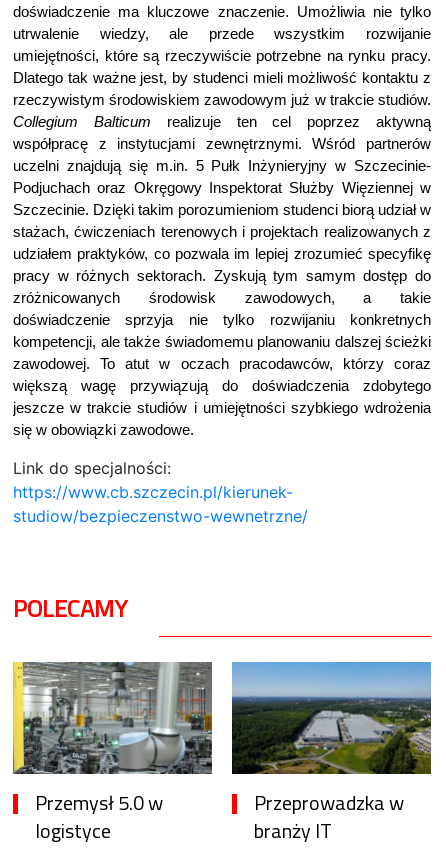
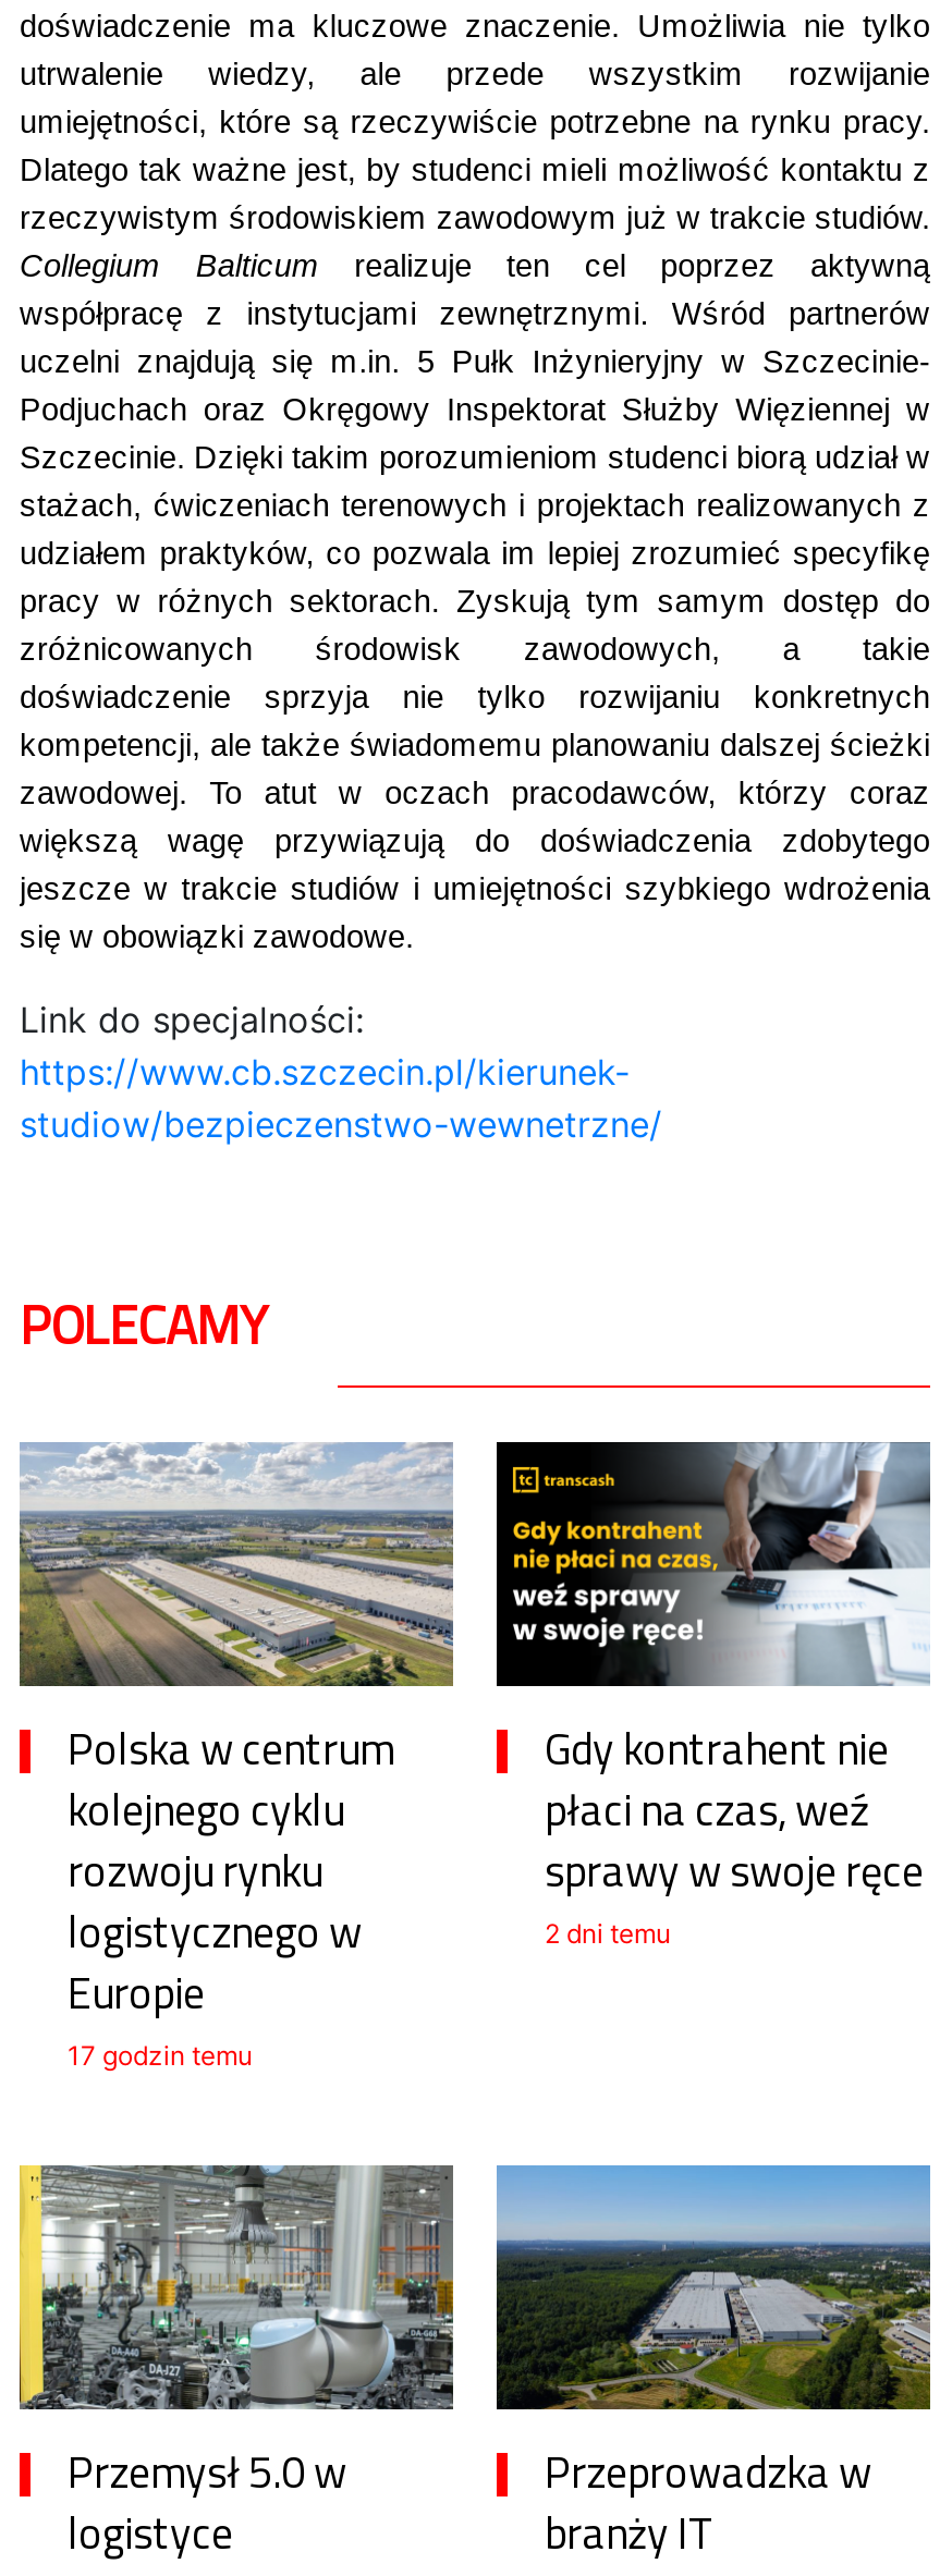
+ [image]
+ Polska w centrum
+ kolejnego cyklu
+ rozwoju rynku
+ logistycznego w
+ Europie
+ 17 godzin temu

+ [image]
+ Gdy kontrahent nie
+ płaci na czas, weź
+ sprawy w swoje ręce
+ 2 dni temu
